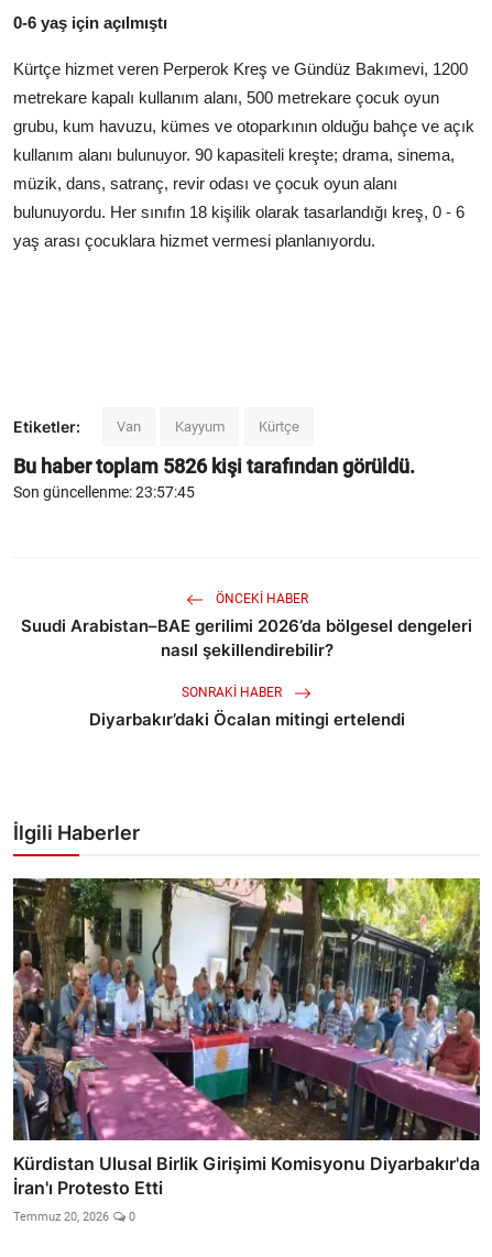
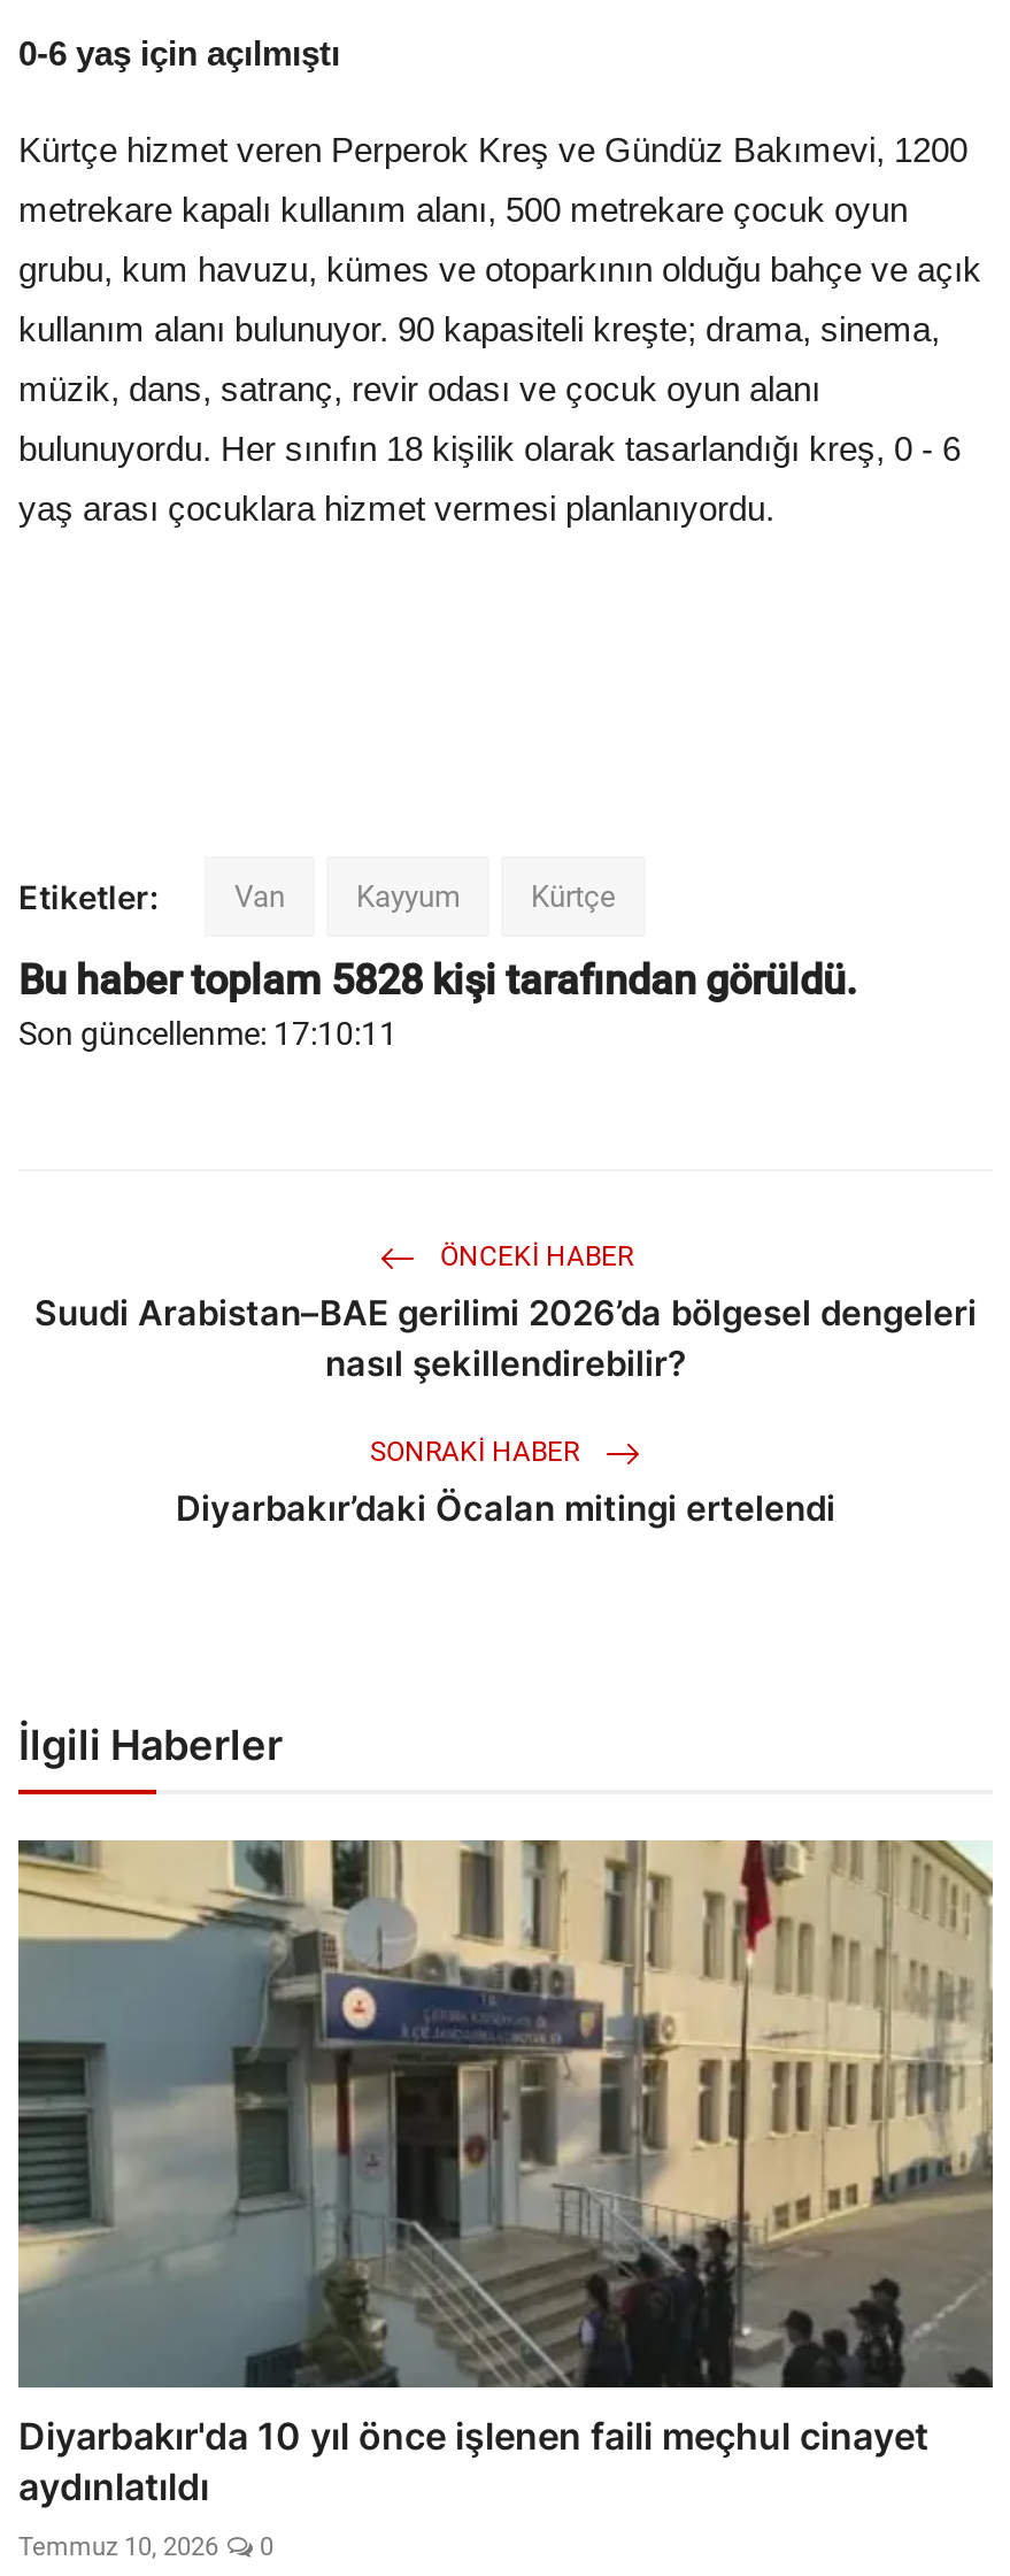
- Bu haber toplam 5826 kişi tarafından görüldü.
+ Bu haber toplam 5828 kişi tarafından görüldü.

- Son güncellenme: 23:57:45
+ Son güncellenme: 17:10:11

- [image]
- Kürdistan Ulusal Birlik Girişimi Komisyonu Diyarbakır'da
- İran'ı Protesto Etti
+ [image]
+ Diyarbakır'da 10 yıl önce işlenen faili meçhul cinayet
+ aydınlatıldı

- Temmuz 20, 2026 0
+ Temmuz 10, 2026 0
